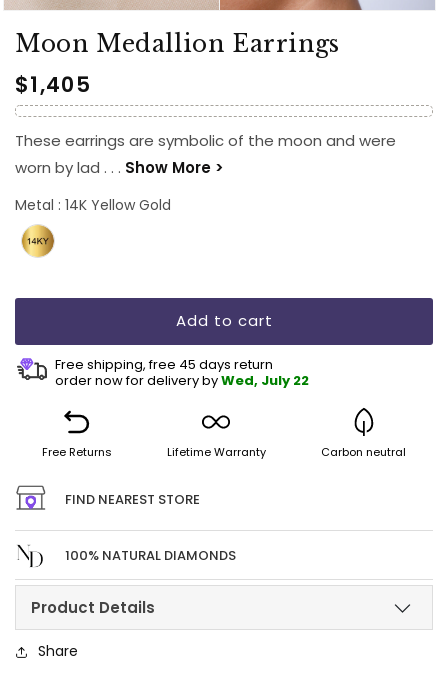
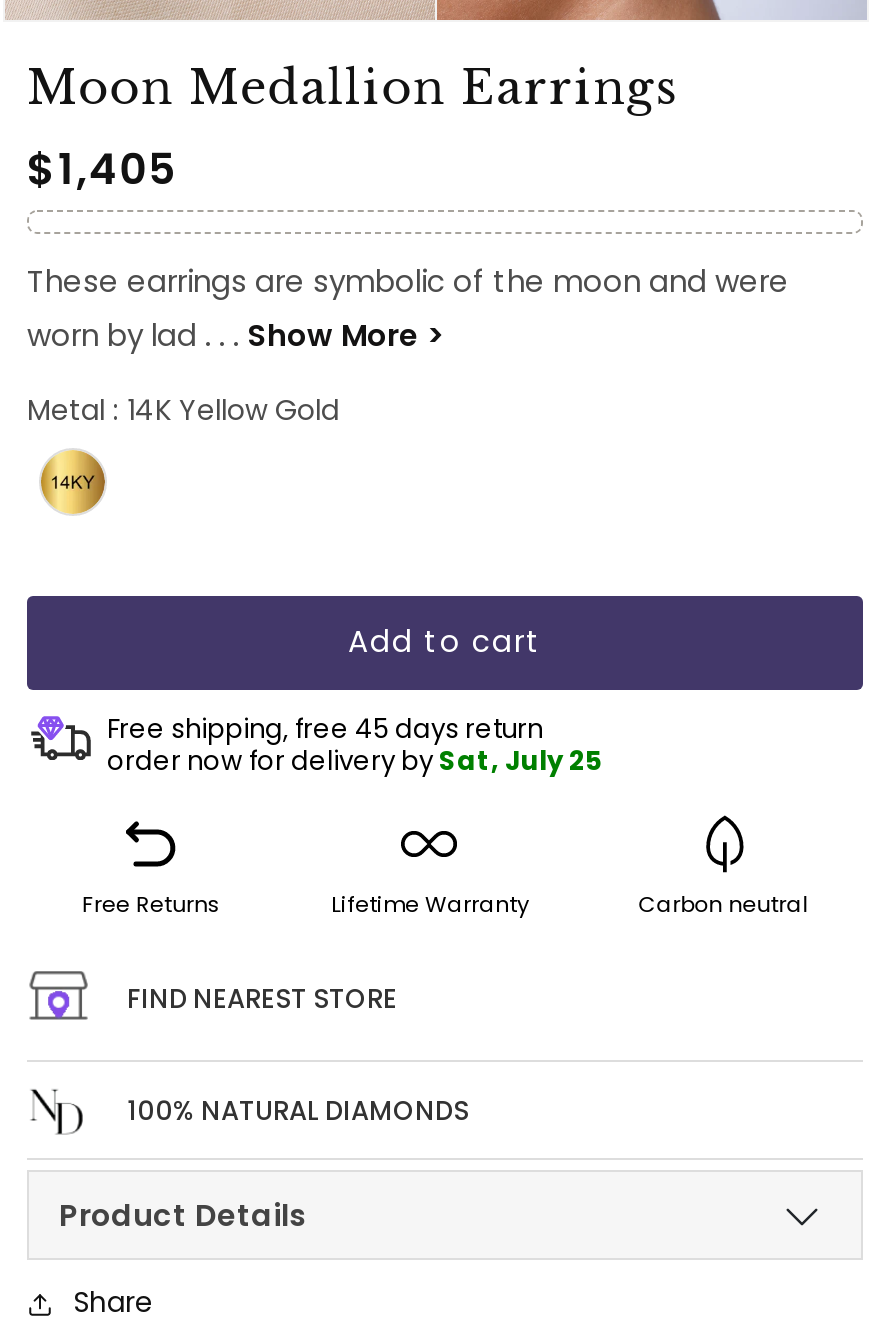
- order now for delivery byWed, July 22
+ order now for delivery bySat, July 25
